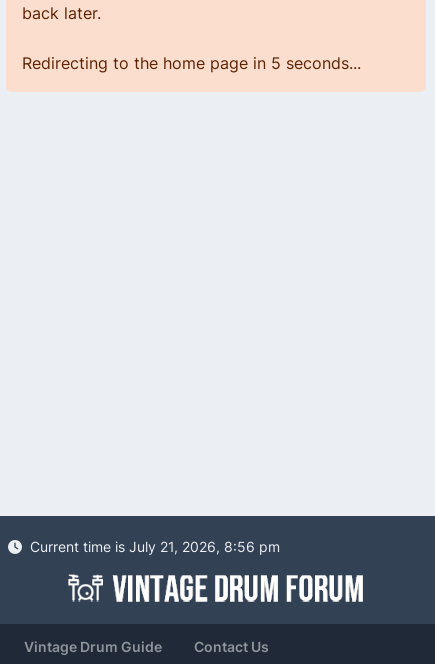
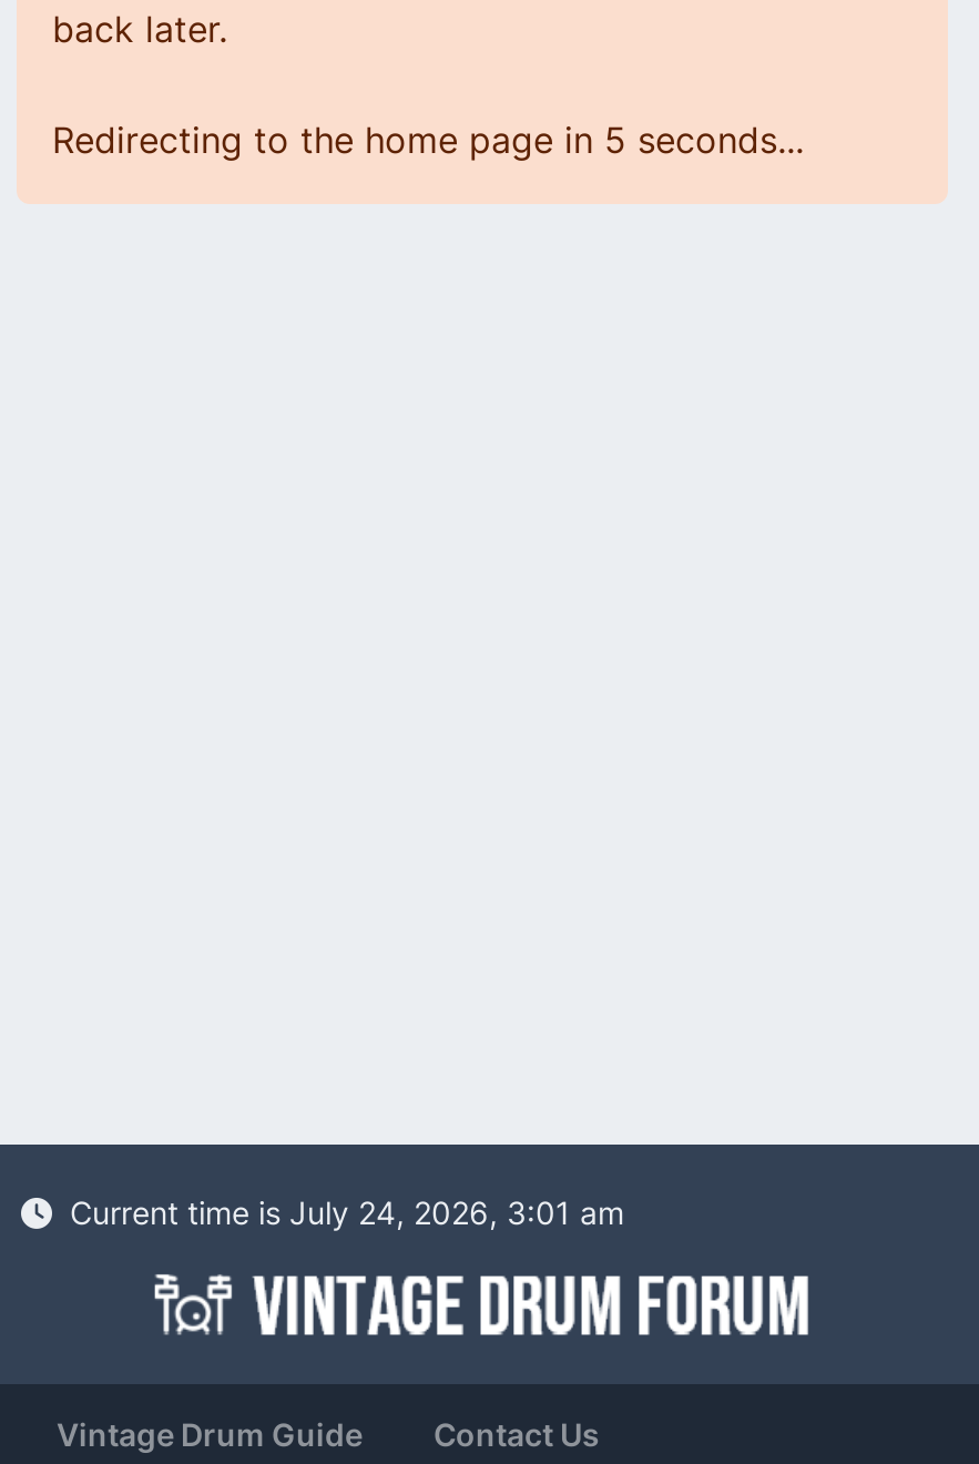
- Current time is July 21, 2026, 8:56 pm
+ Current time is July 24, 2026, 3:01 am
